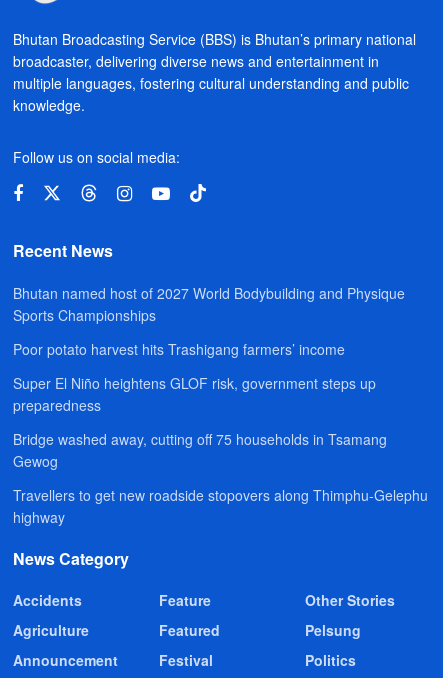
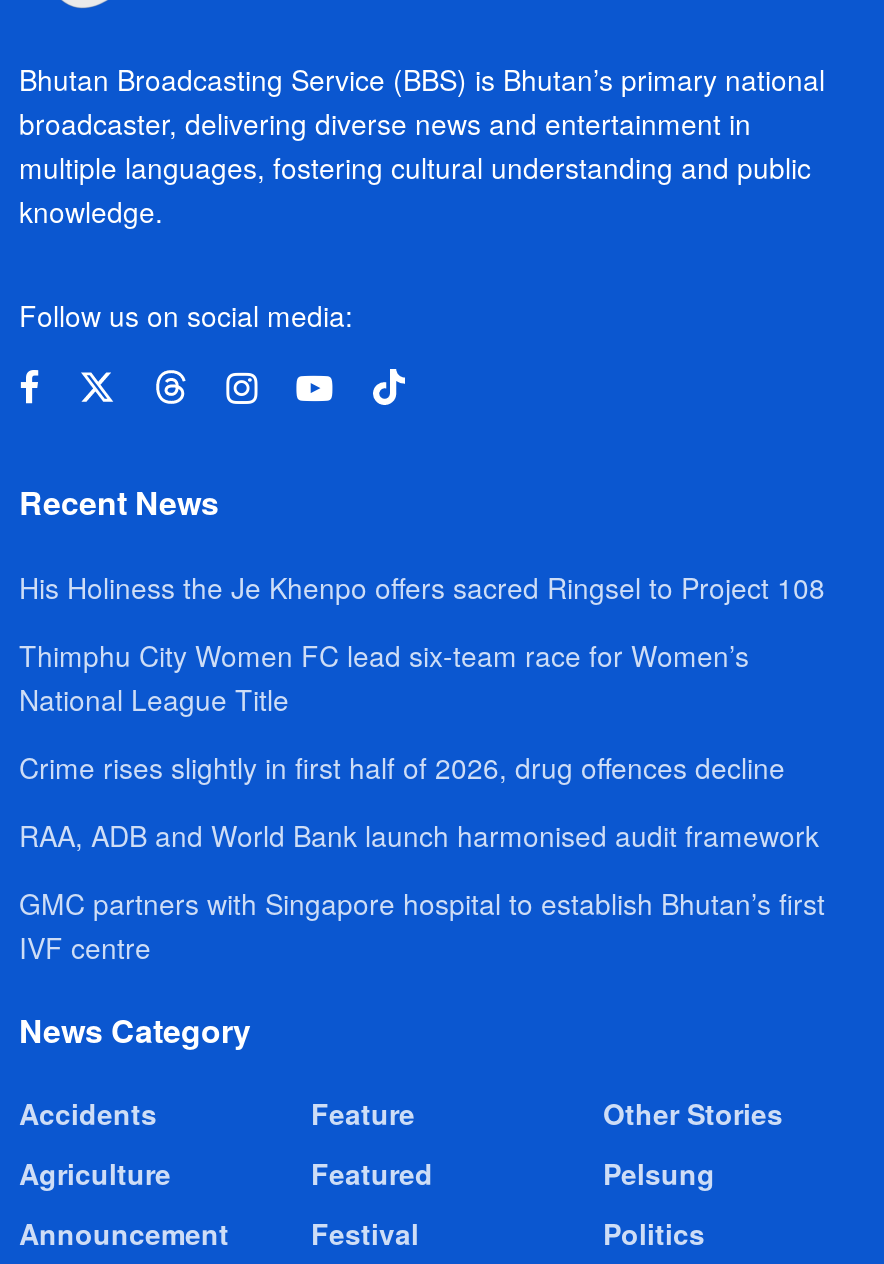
- Bhutan named host of 2027 World Bodybuilding and Physique
- Sports Championships
+ His Holiness the Je Khenpo offers sacred Ringsel to Project 108

- Poor potato harvest hits Trashigang farmers’ income
+ Thimphu City Women FC lead six-team race for Women’s
+ National League Title

- Super El Niño heightens GLOF risk, government steps up
- preparedness
+ Crime rises slightly in first half of 2026, drug offences decline

- Bridge washed away, cutting off 75 households in Tsamang
- Gewog
+ RAA, ADB and World Bank launch harmonised audit framework

- Travellers to get new roadside stopovers along Thimphu-Gelephu
- highway
+ GMC partners with Singapore hospital to establish Bhutan’s first
+ IVF centre
